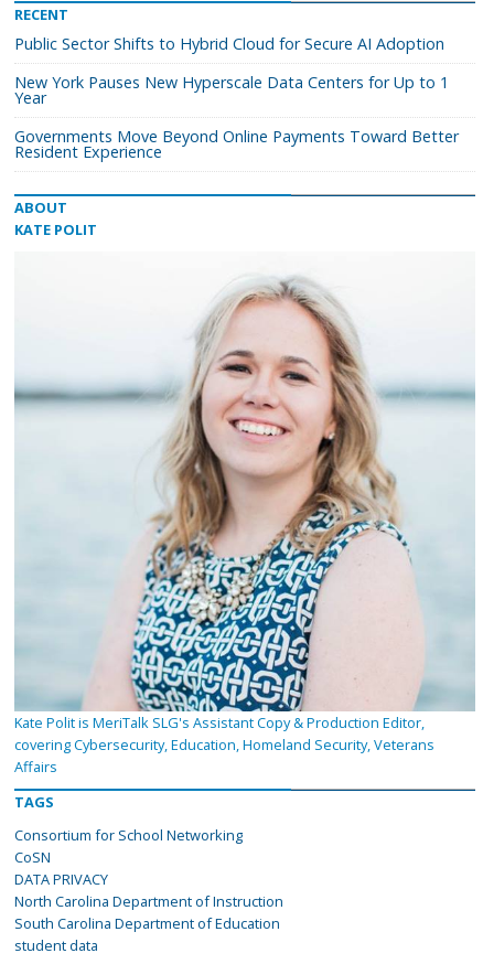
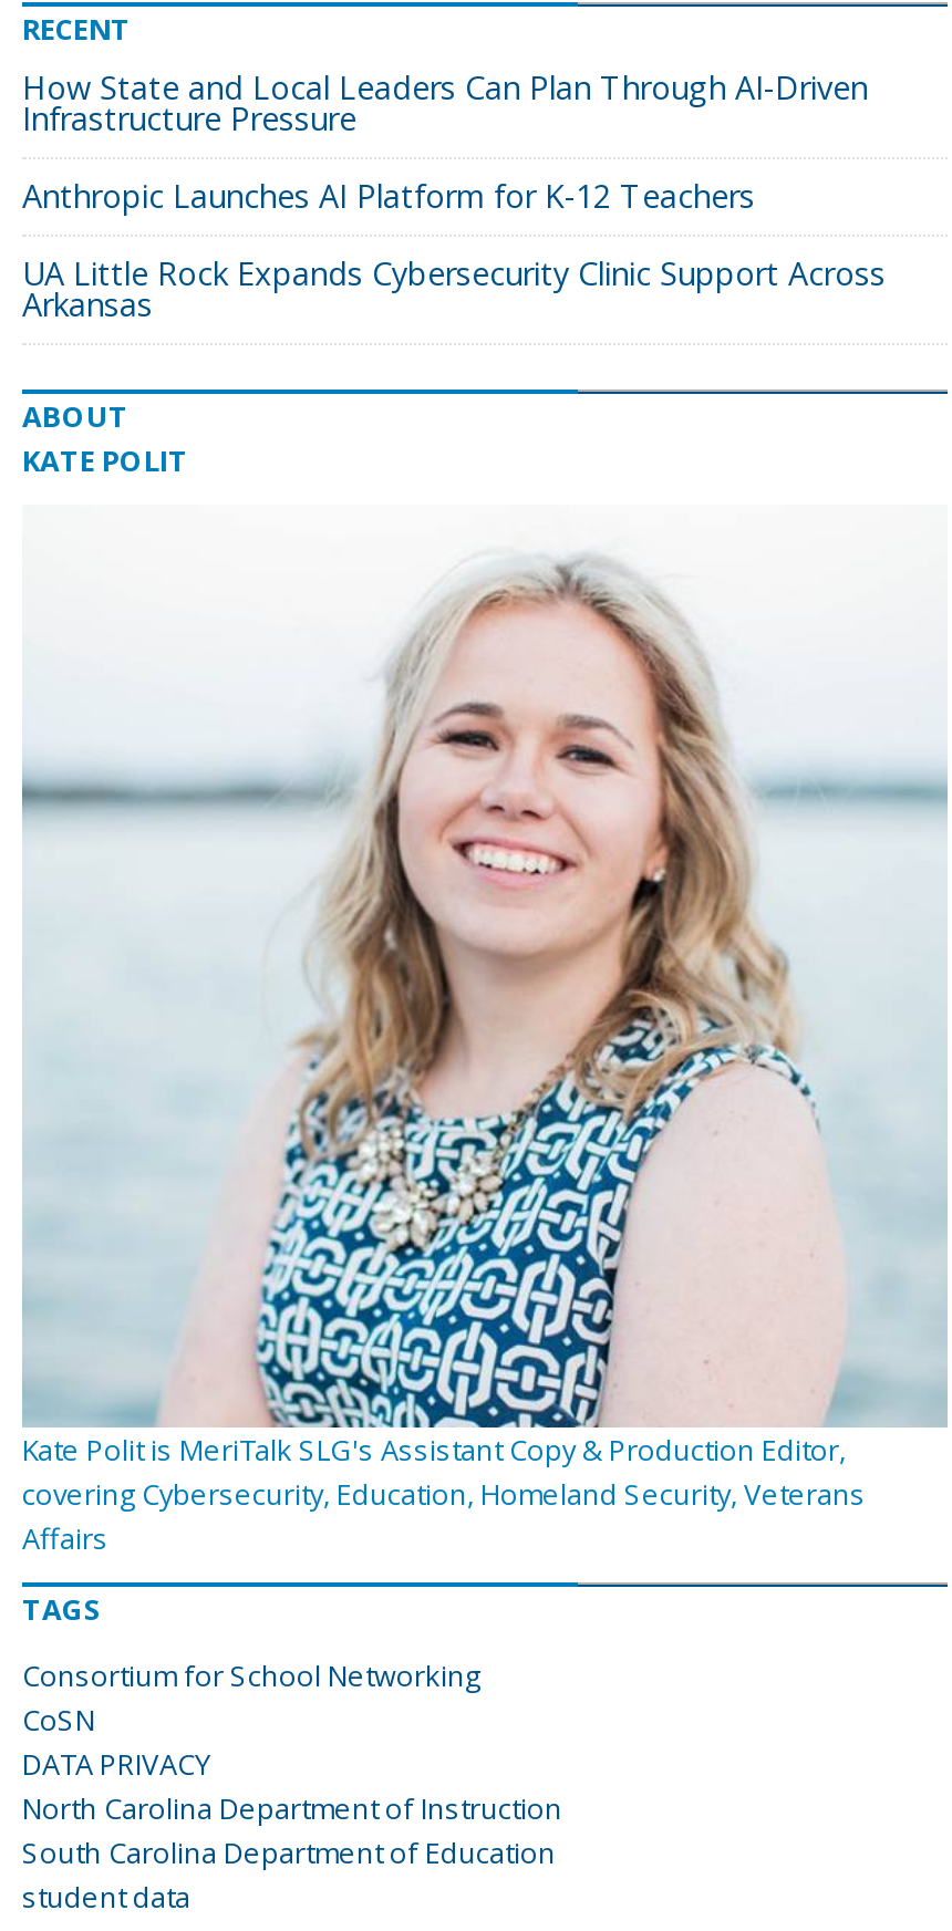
- Public Sector Shifts to Hybrid Cloud for Secure AI Adoption
+ How State and Local Leaders Can Plan Through AI-Driven
+ Infrastructure Pressure

- New York Pauses New Hyperscale Data Centers for Up to 1
- Year
+ Anthropic Launches AI Platform for K-12 Teachers

- Governments Move Beyond Online Payments Toward Better
- Resident Experience
+ UA Little Rock Expands Cybersecurity Clinic Support Across
+ Arkansas
